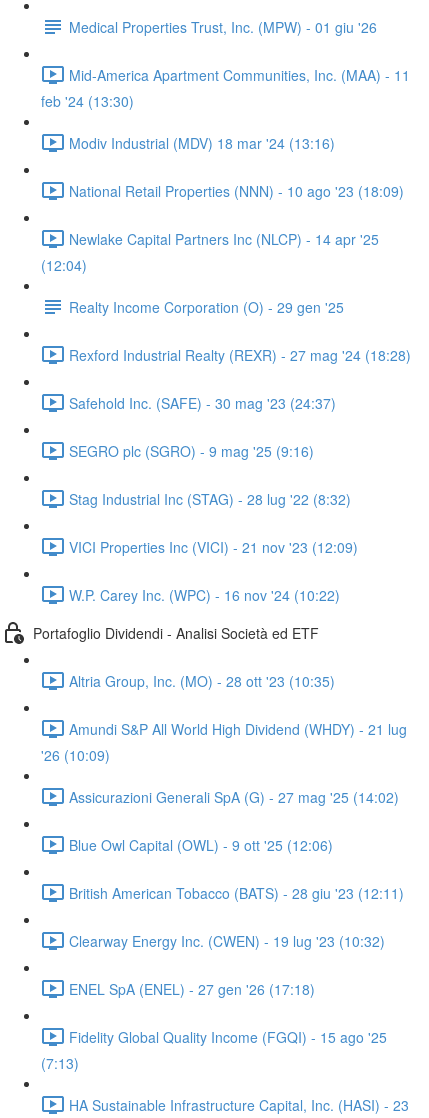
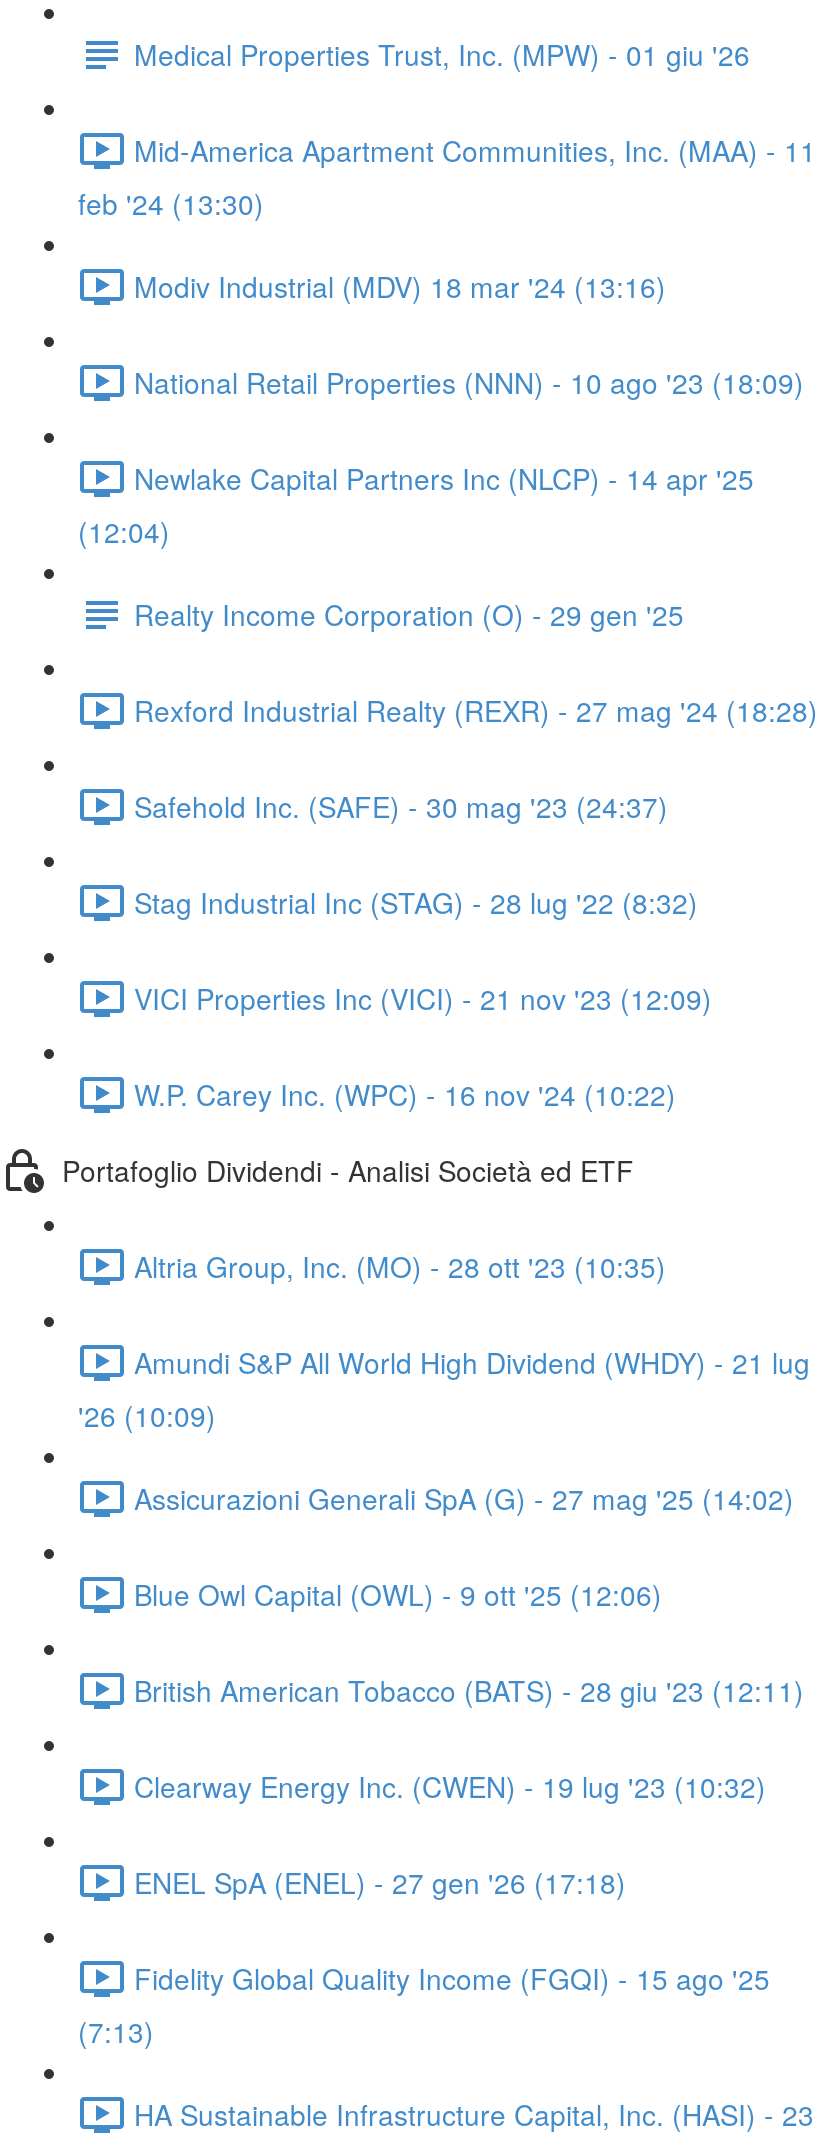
- SEGRO plc (SGRO) - 9 mag '25 (9:16)
